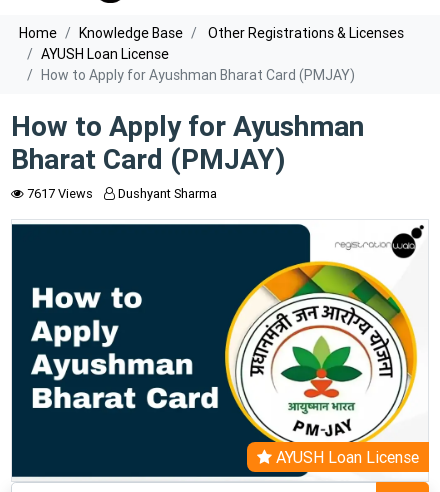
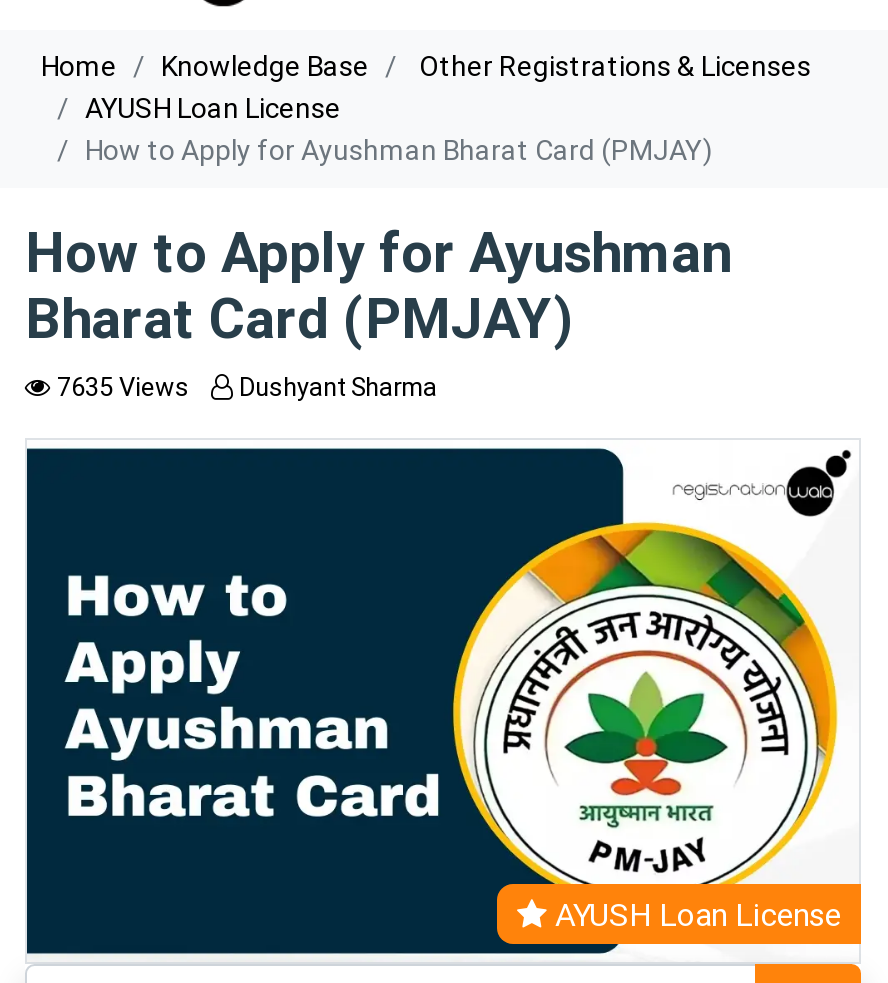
- 7617 Views Dushyant Sharma
+ 7635 Views Dushyant Sharma
